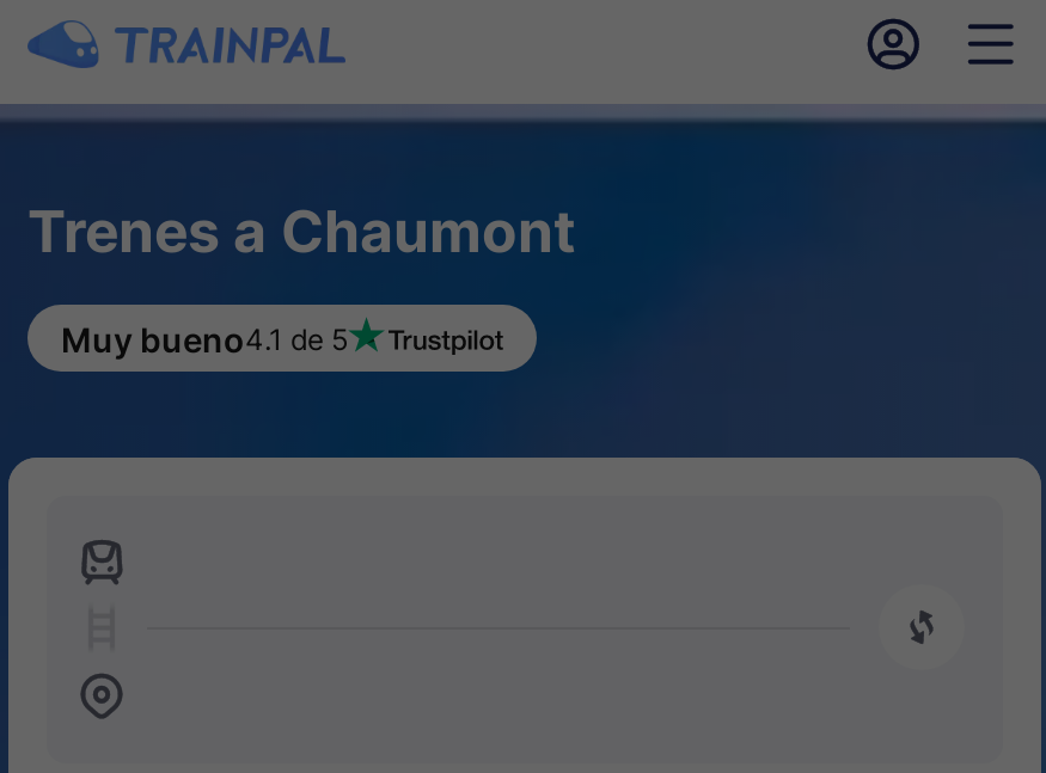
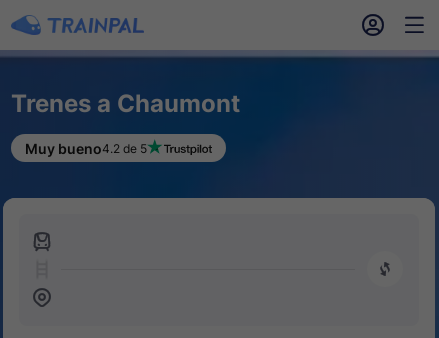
- Muy bueno4.1 de 5
+ Muy bueno4.2 de 5
